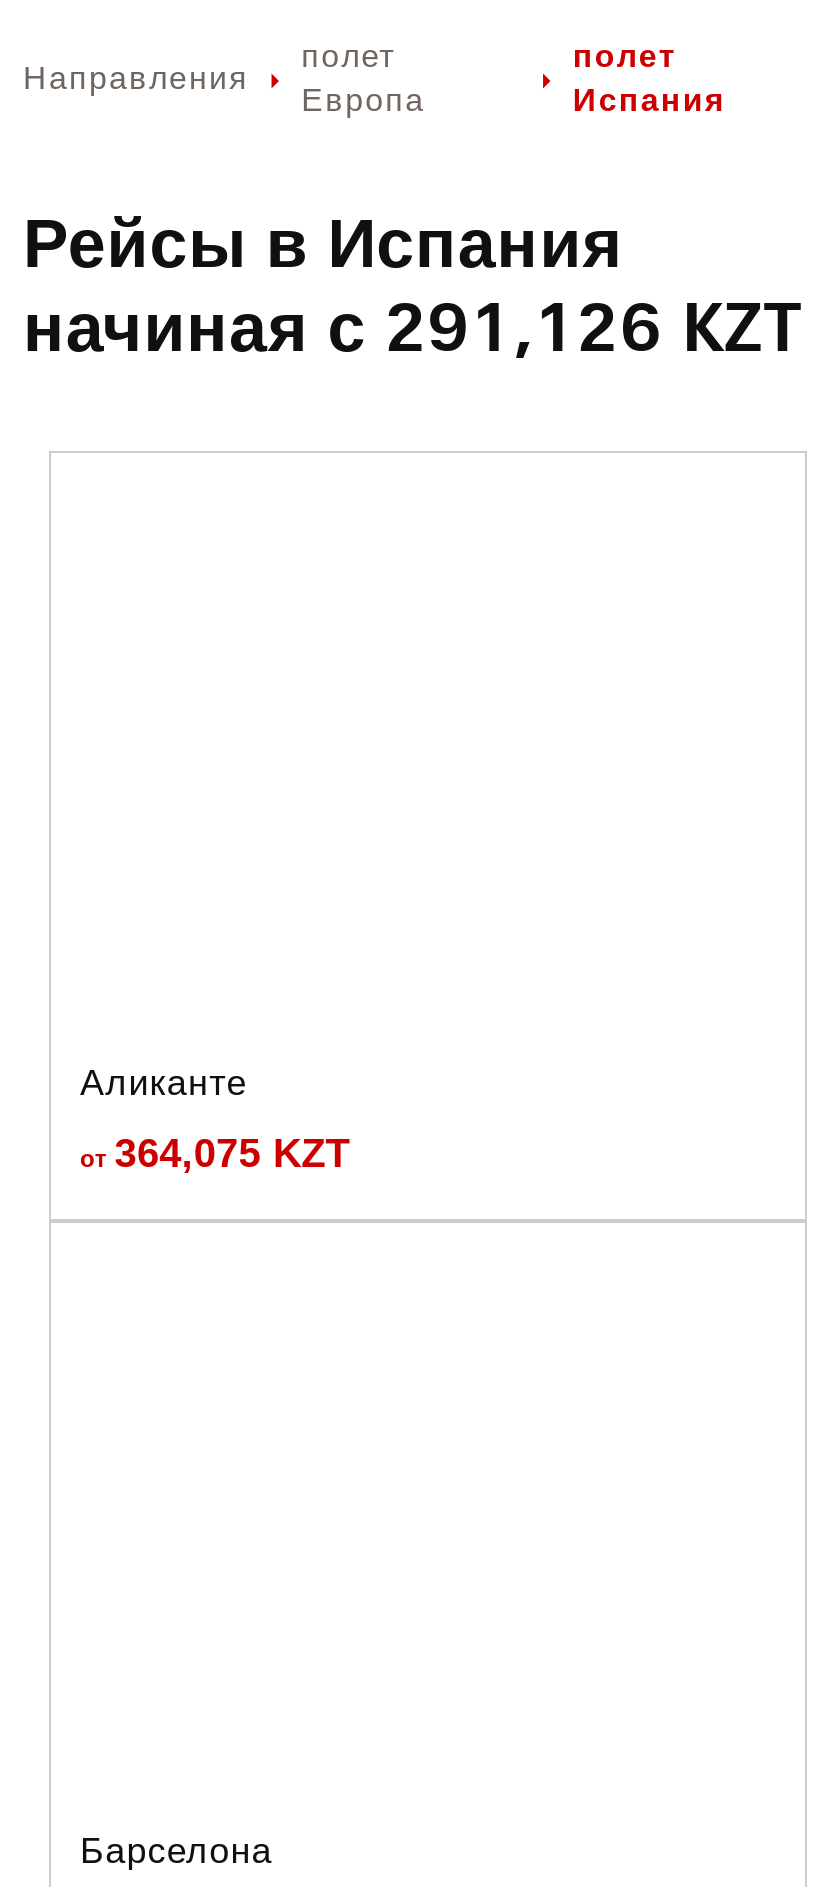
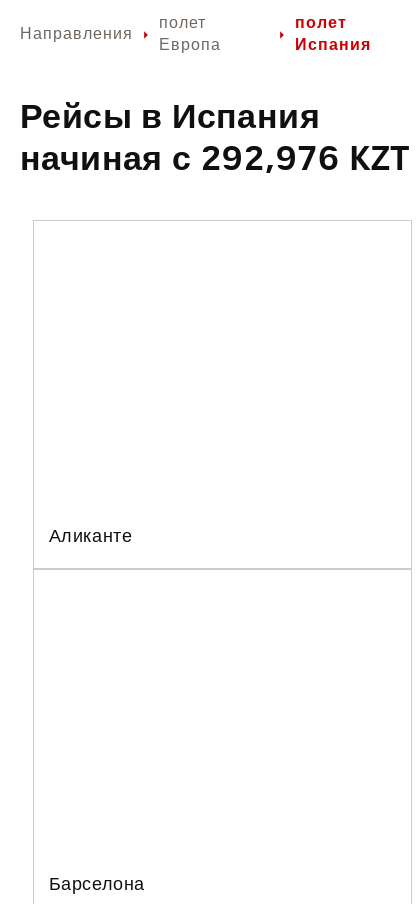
- начиная с 291,126 KZT
+ начиная с 292,976 KZT

- от 364,075 KZT
